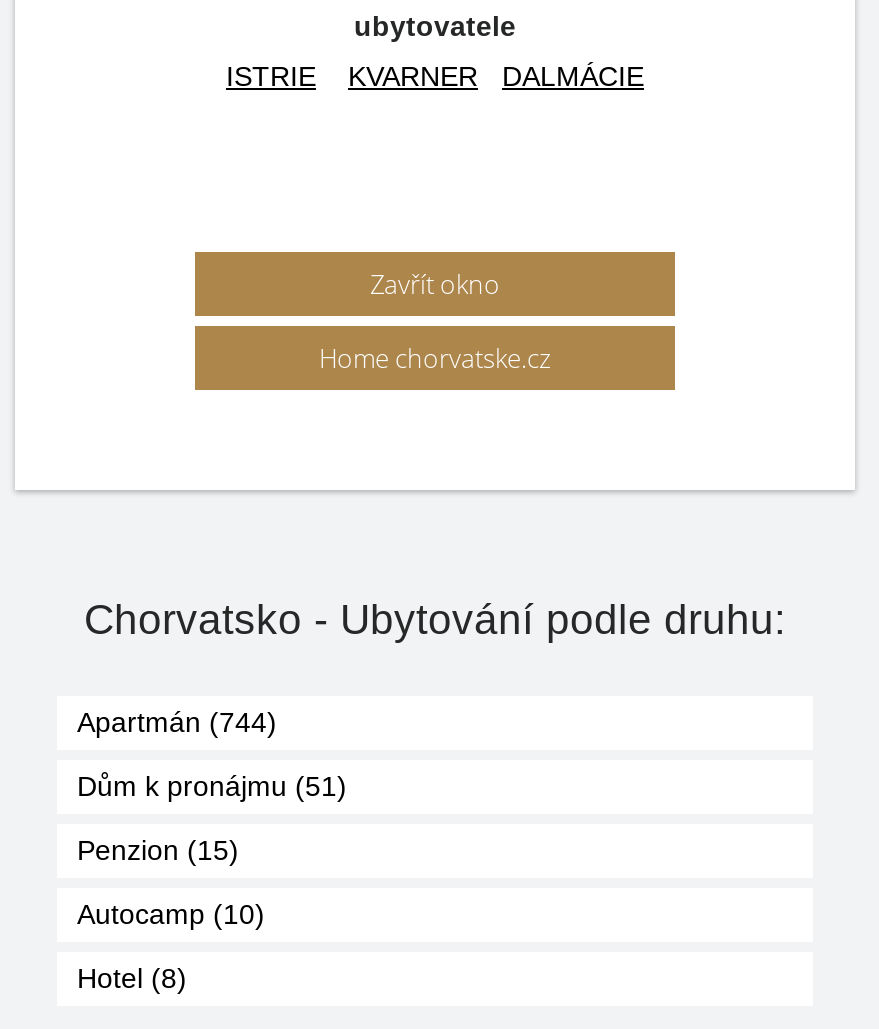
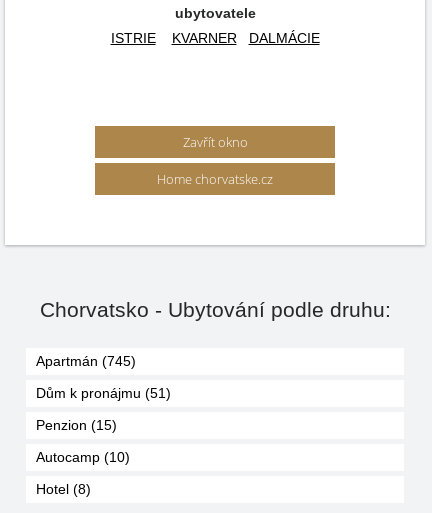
- Apartmán (744)
+ Apartmán (745)
